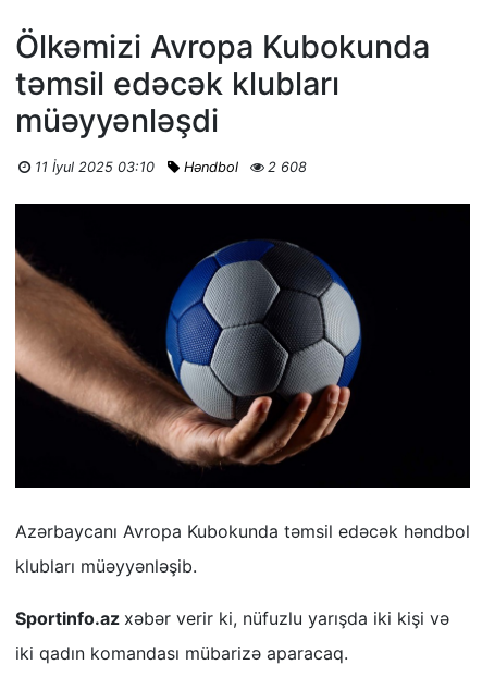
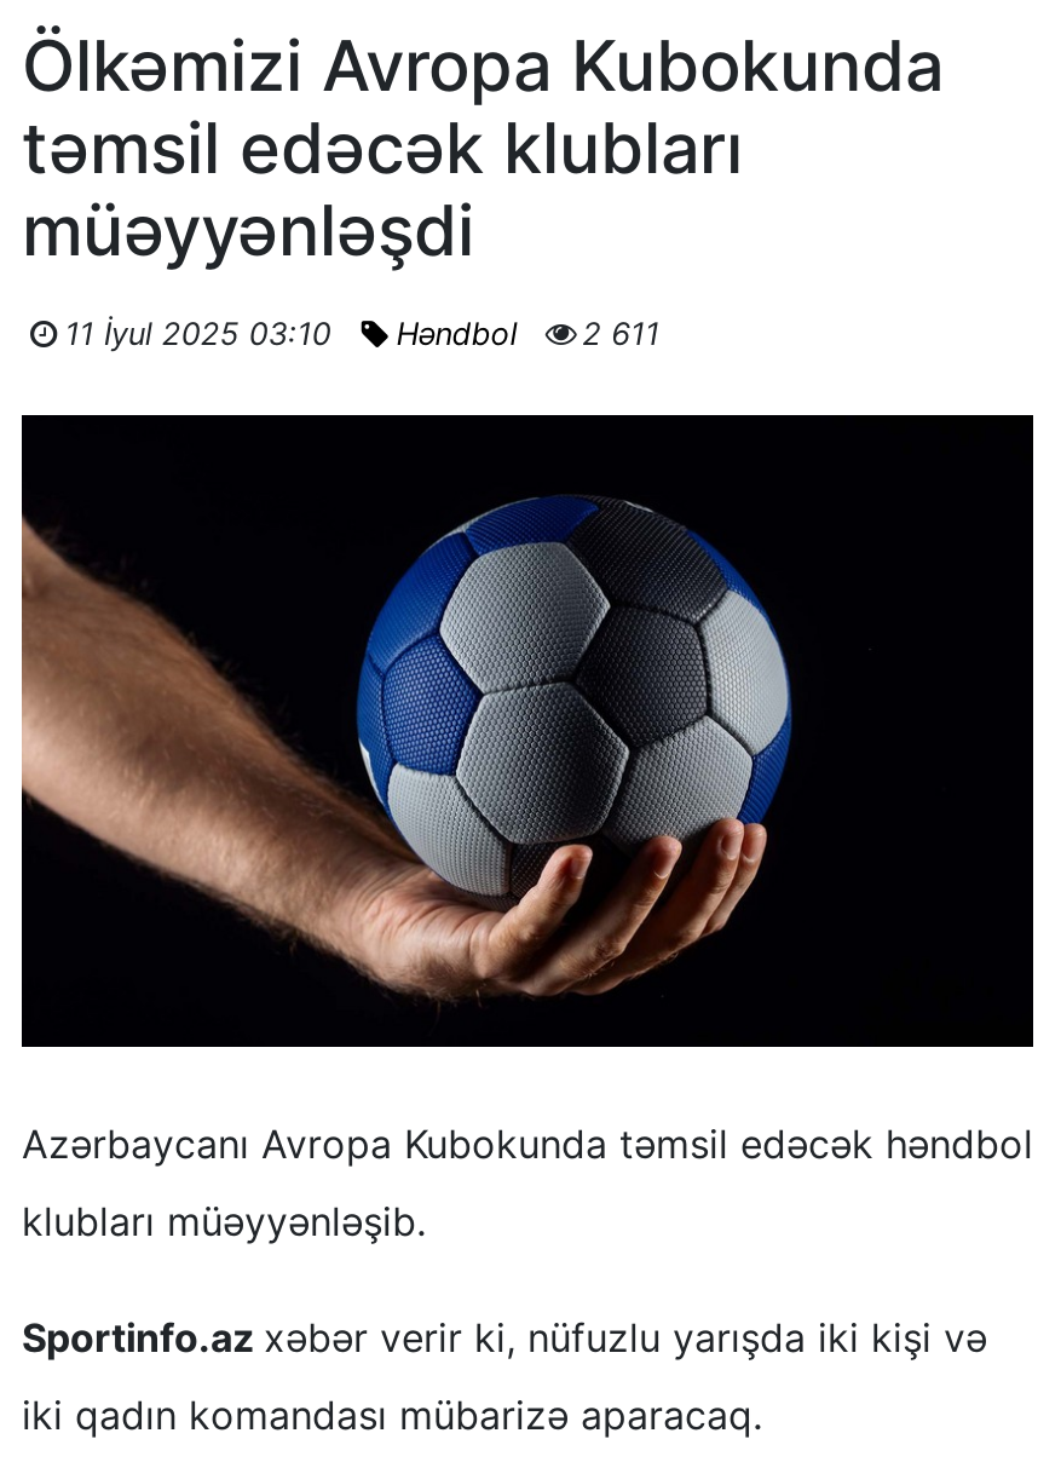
- 11 İyul 2025 03:10 Həndbol 2 608
+ 11 İyul 2025 03:10 Həndbol 2 611
